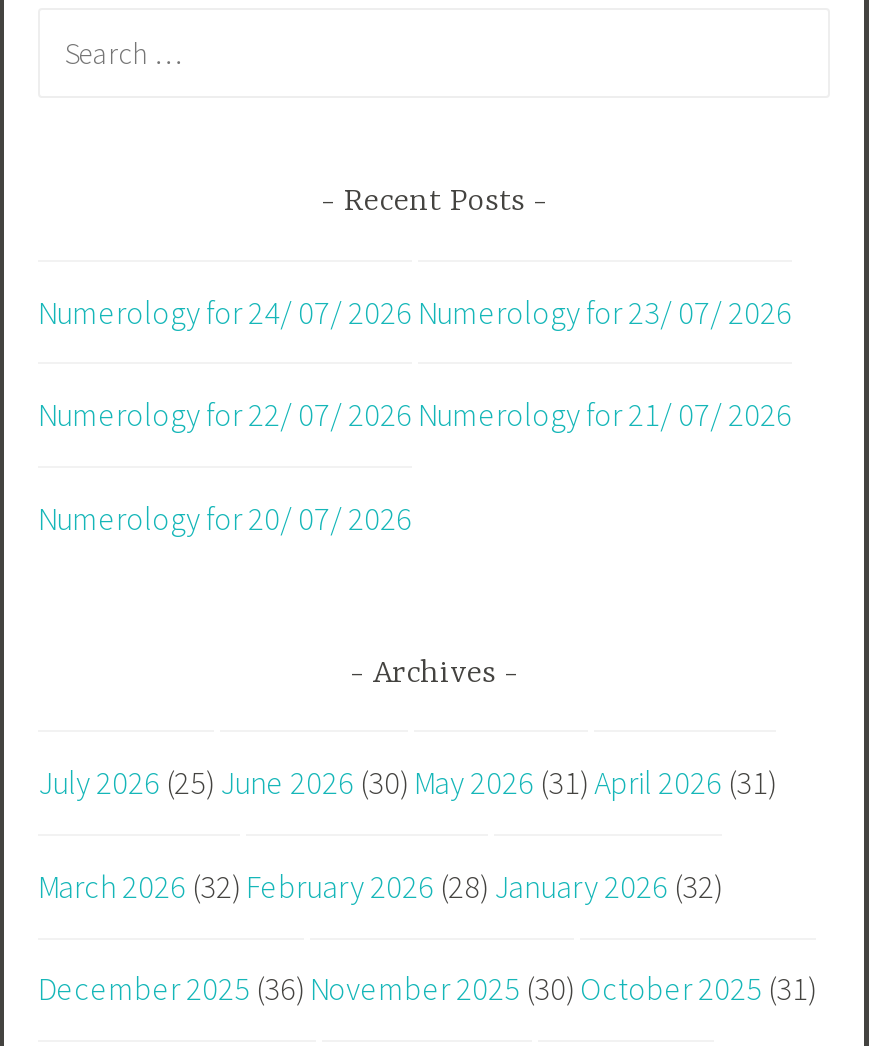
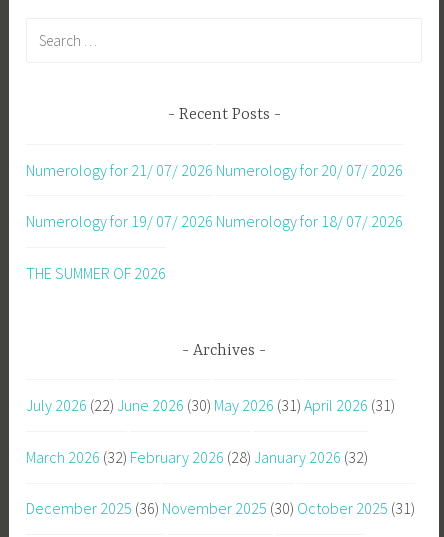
- Numerology for 24/ 07/ 2026 Numerology for 23/ 07/ 2026
+ Numerology for 21/ 07/ 2026 Numerology for 20/ 07/ 2026

- Numerology for 22/ 07/ 2026 Numerology for 21/ 07/ 2026
+ Numerology for 19/ 07/ 2026 Numerology for 18/ 07/ 2026

- Numerology for 20/ 07/ 2026
+ THE SUMMER OF 2026

- July 2026 (25) June 2026 (30) May 2026 (31) April 2026 (31)
+ July 2026 (22) June 2026 (30) May 2026 (31) April 2026 (31)
